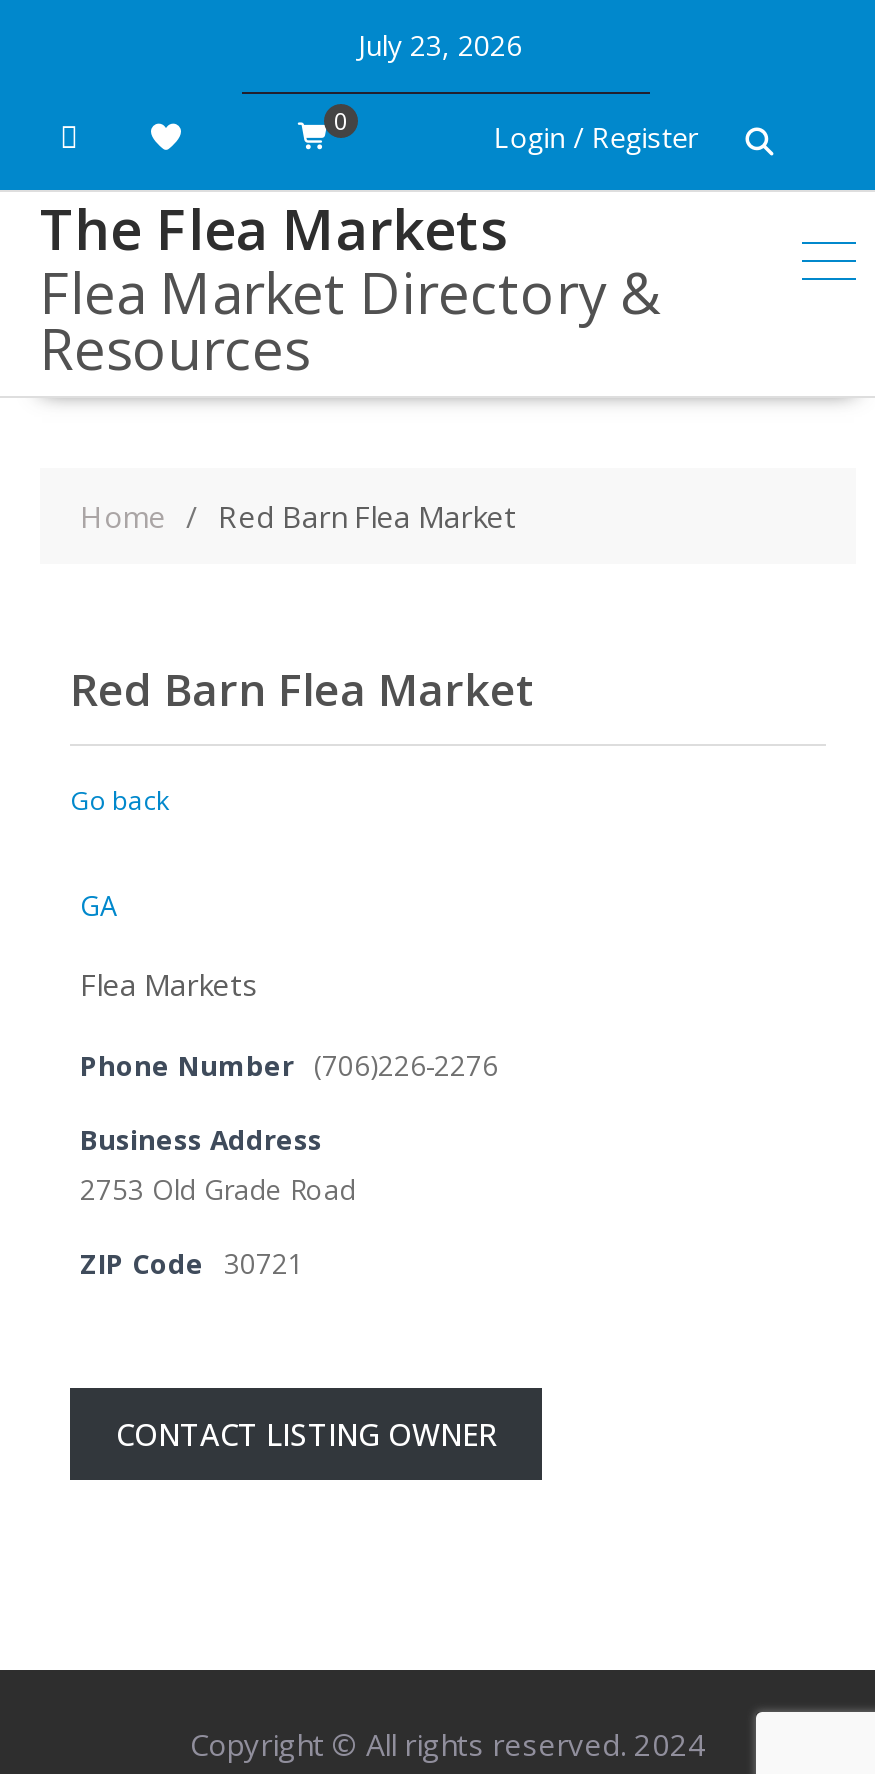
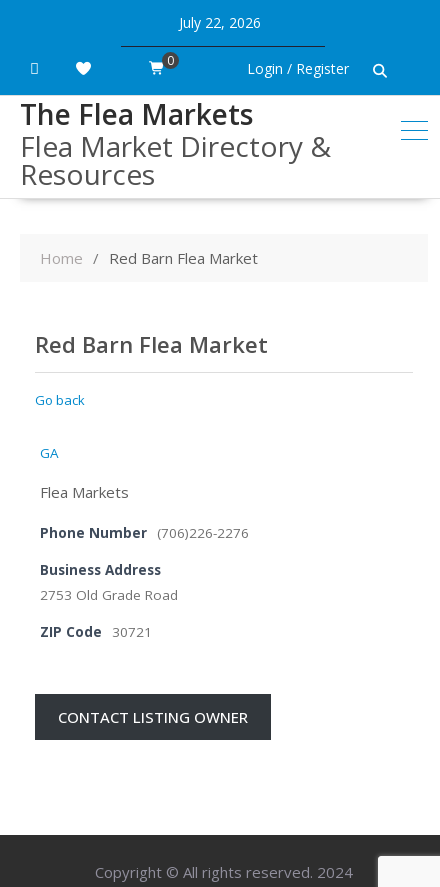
- July 23, 2026
+ July 22, 2026
